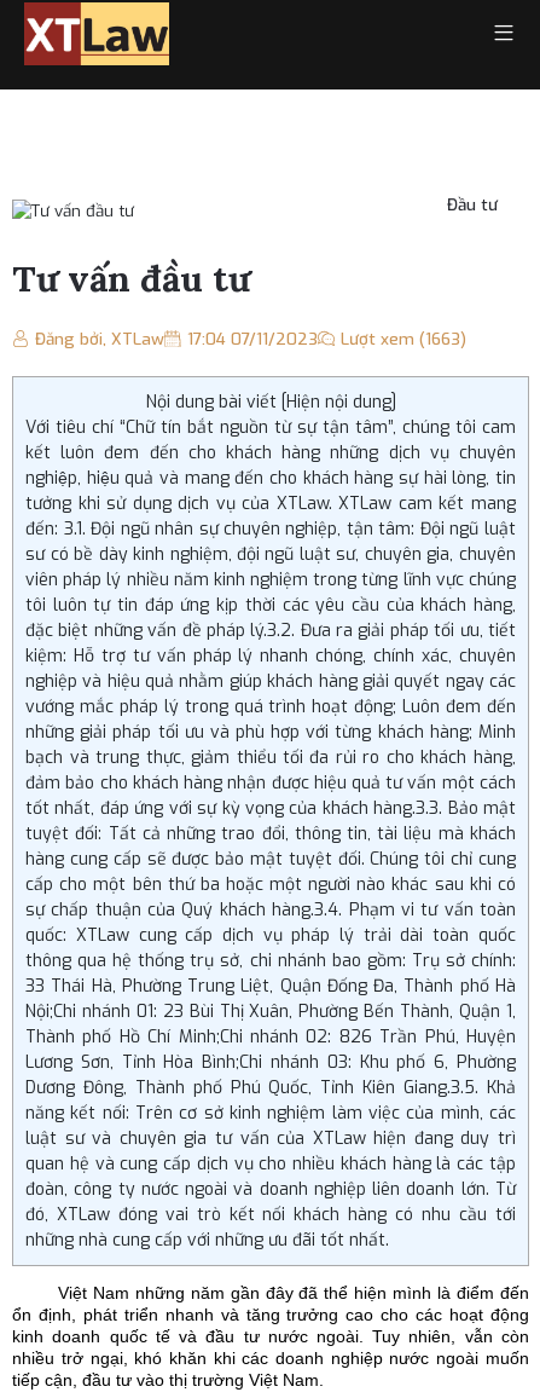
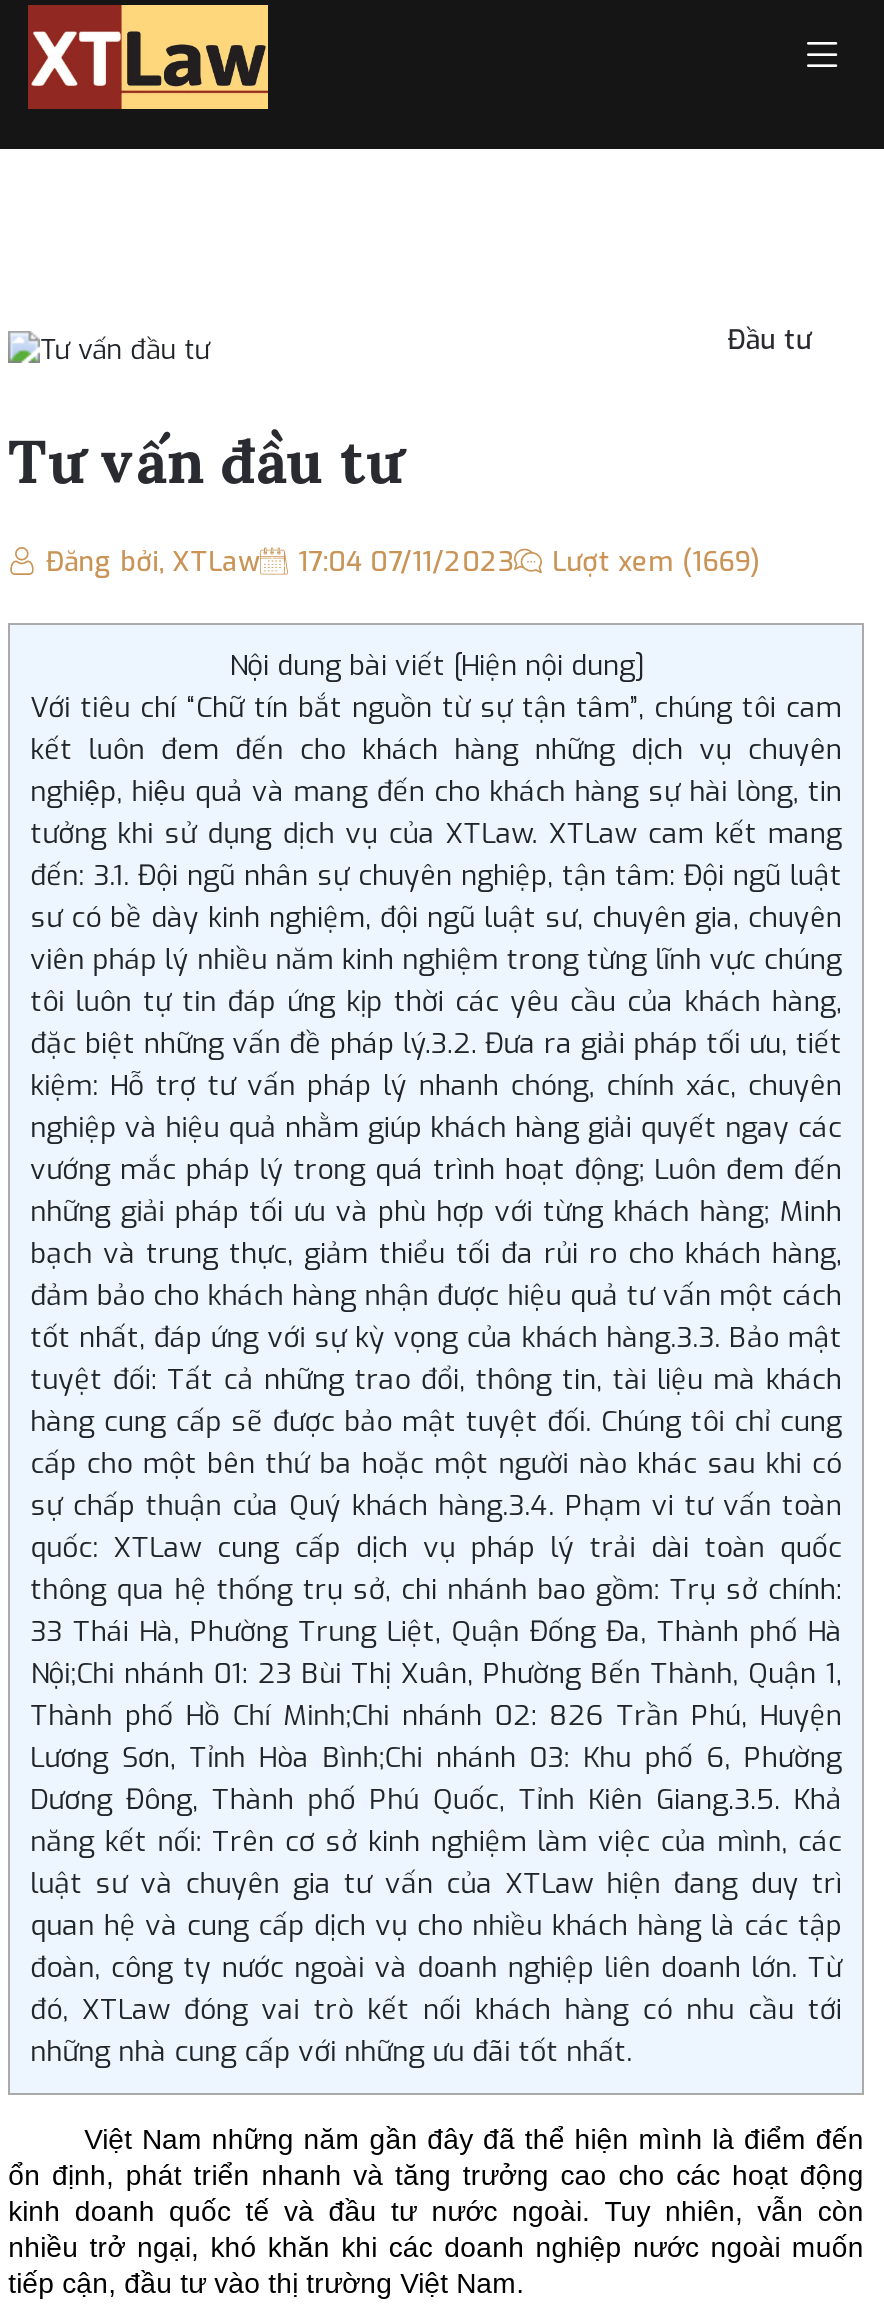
- Đăng bởi, XTLaw 17:04 07/11/2023 Lượt xem (1663)
+ Đăng bởi, XTLaw 17:04 07/11/2023 Lượt xem (1669)
